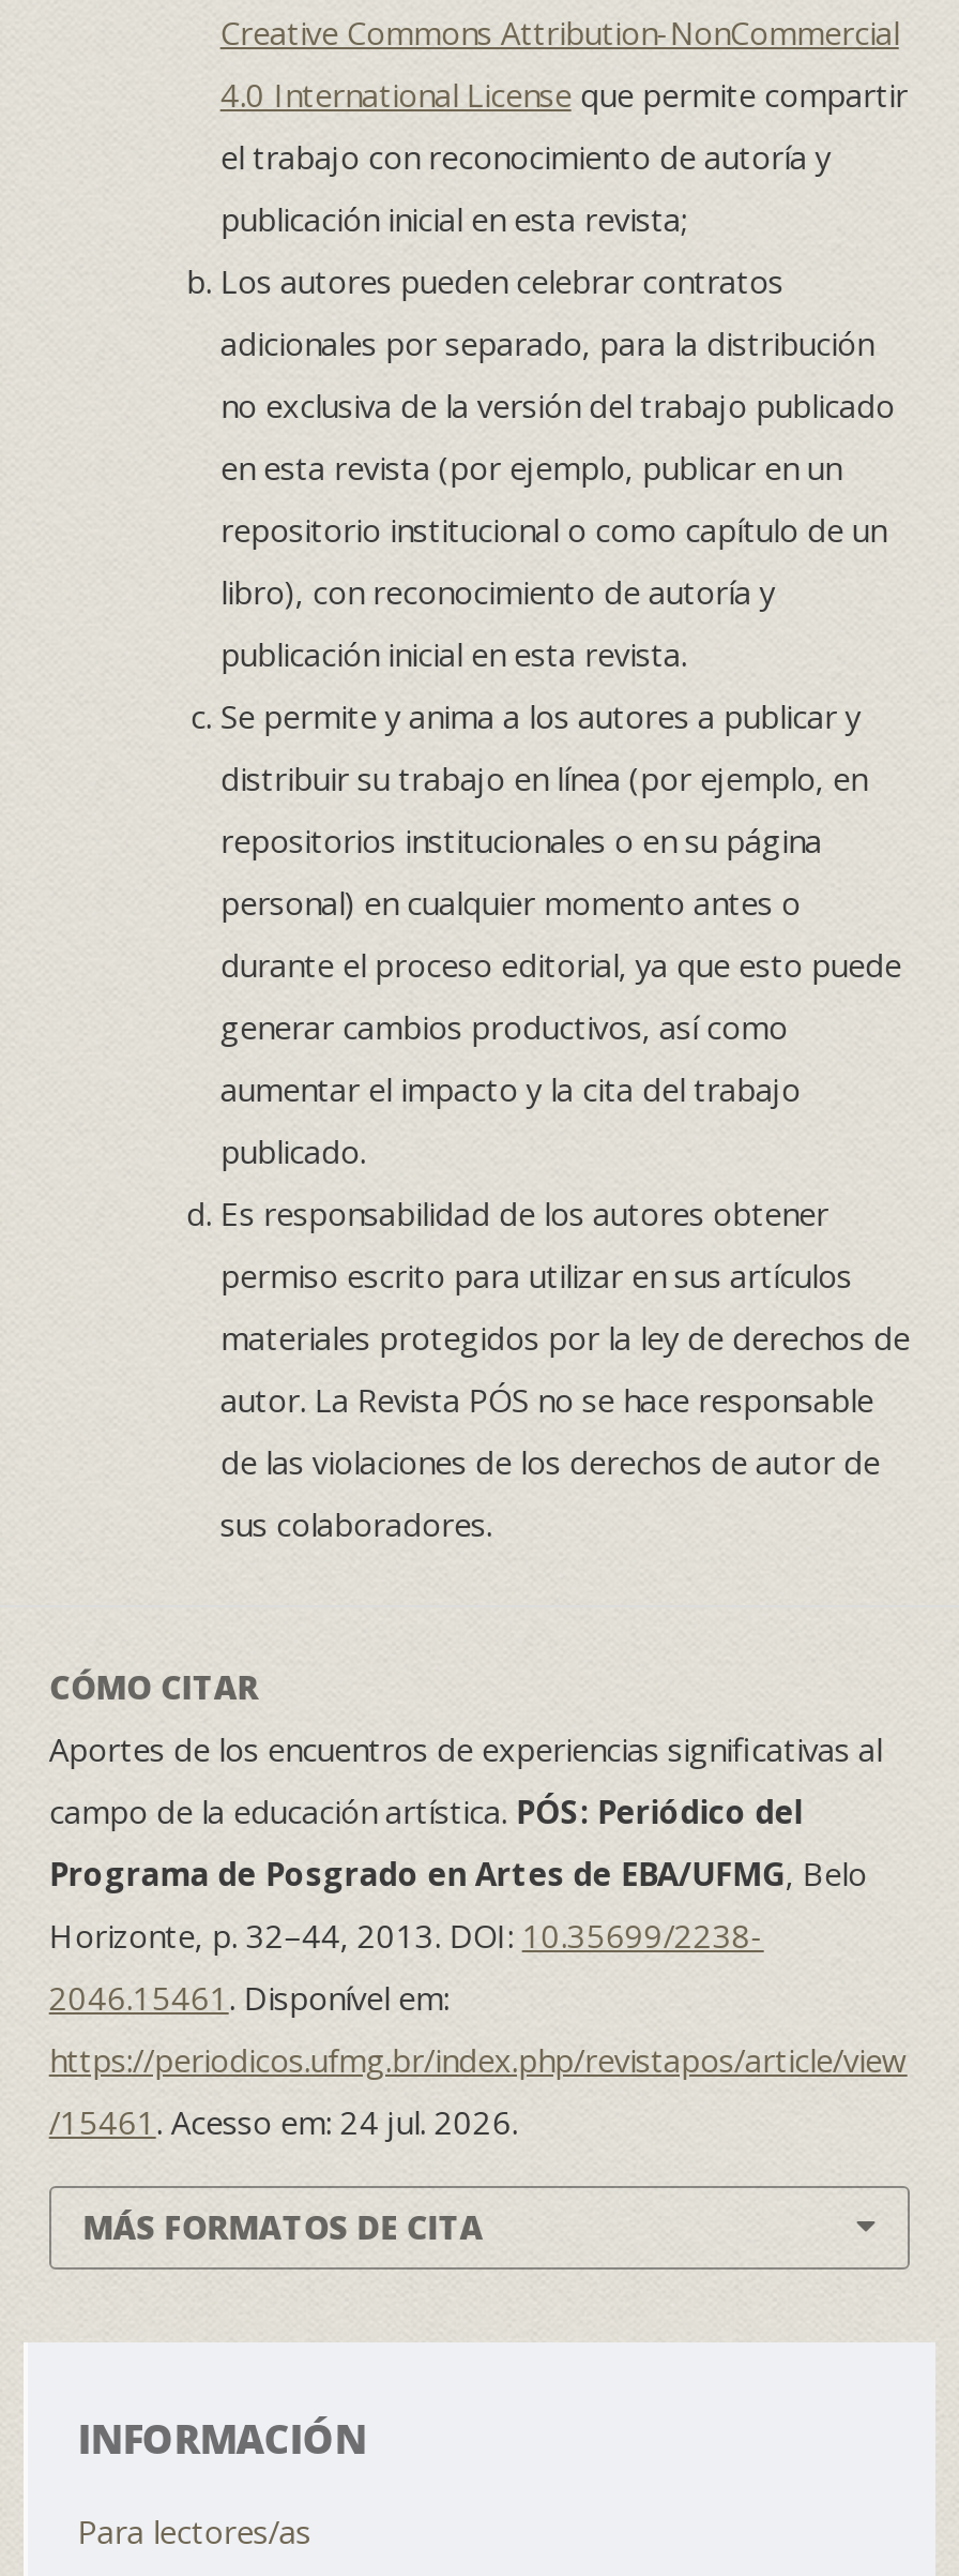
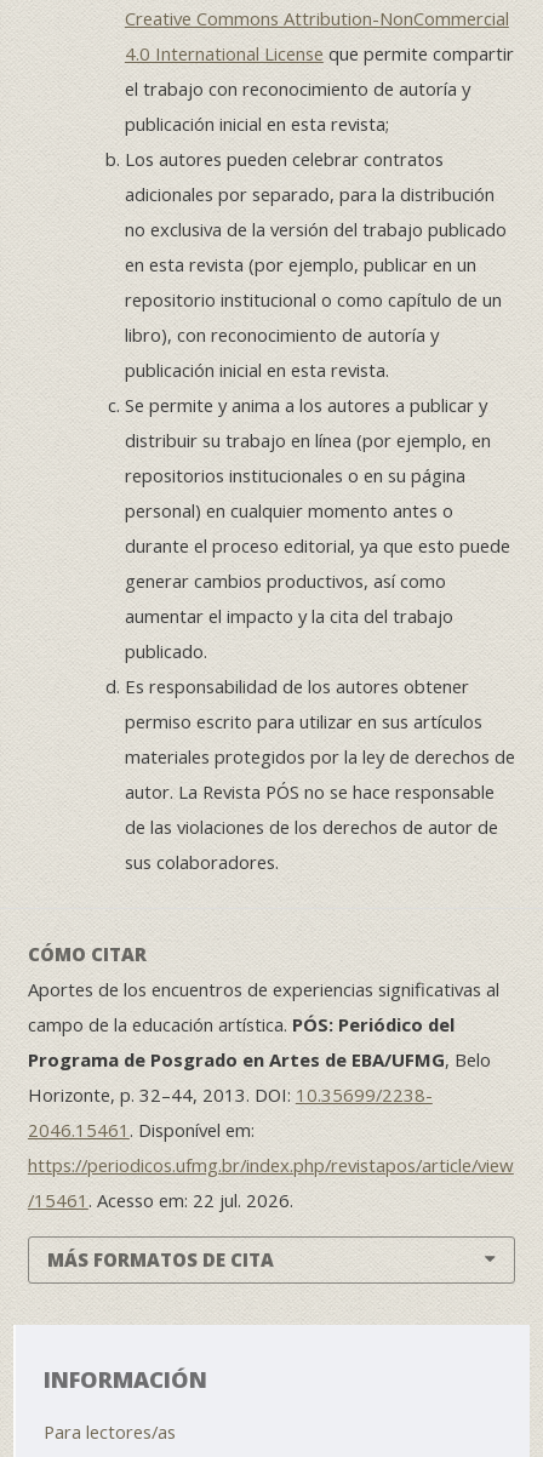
- /15461. Acesso em: 24 jul. 2026.
+ /15461. Acesso em: 22 jul. 2026.
